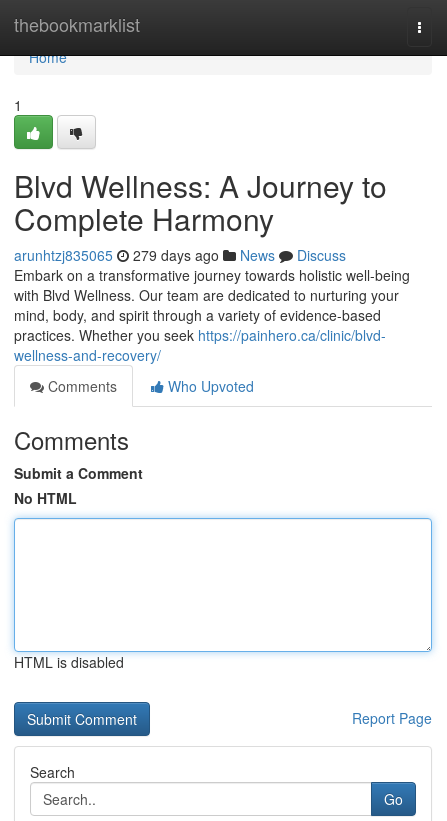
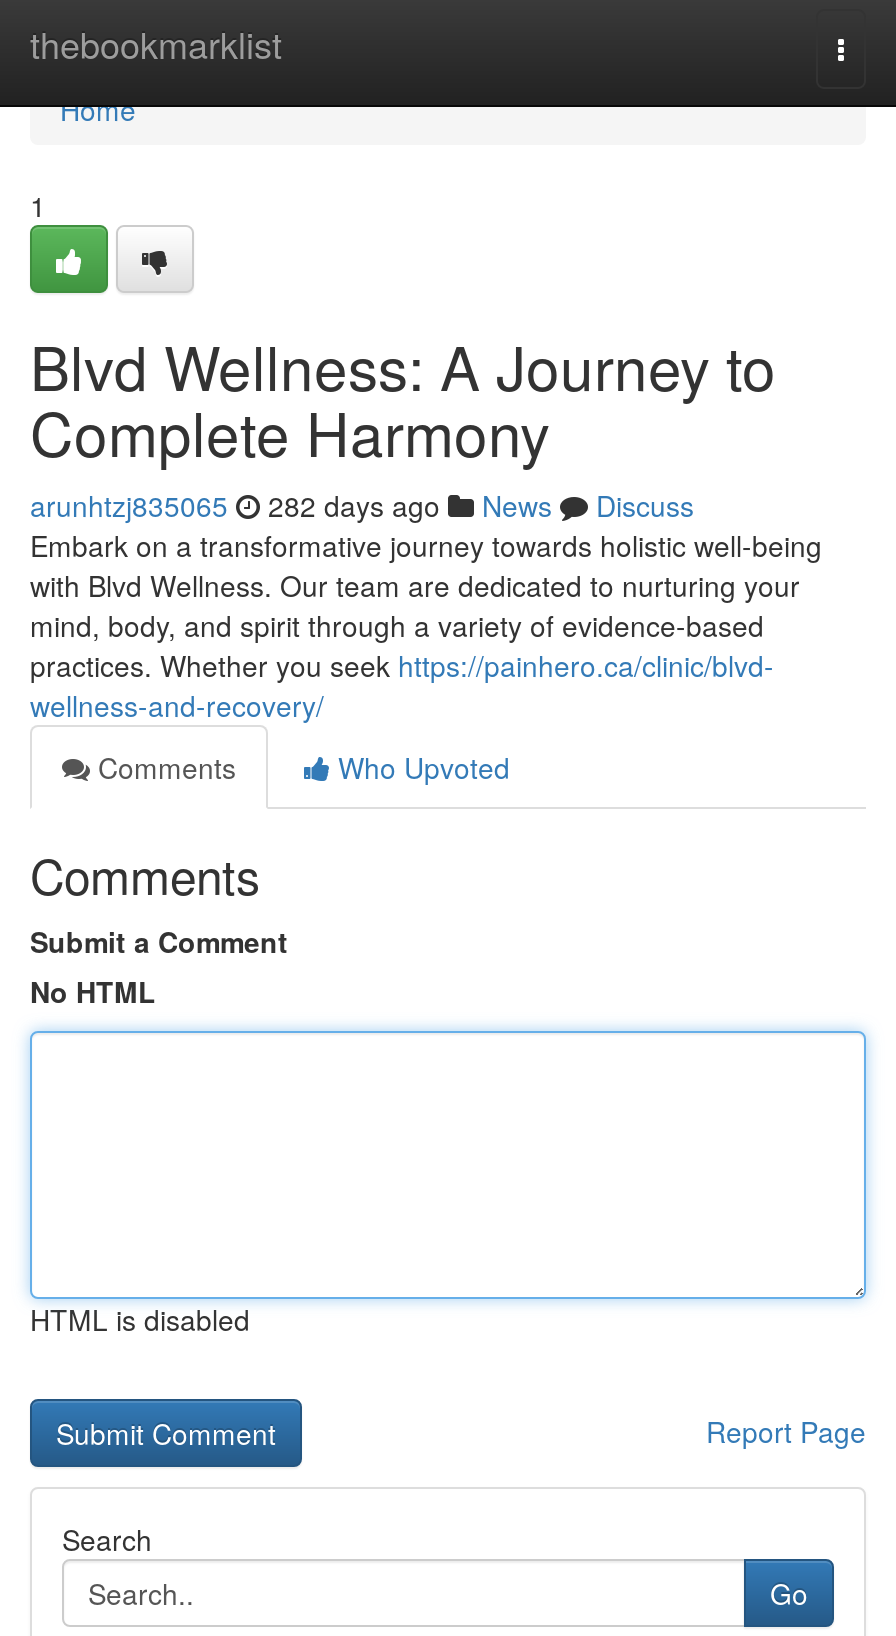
- arunhtzj835065 279 days ago News Discuss
+ arunhtzj835065 282 days ago News Discuss
